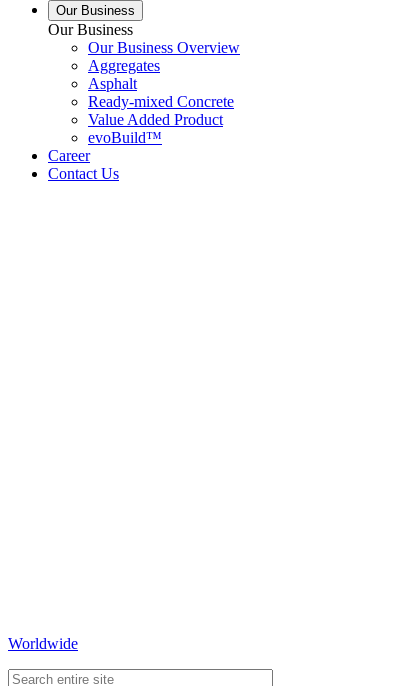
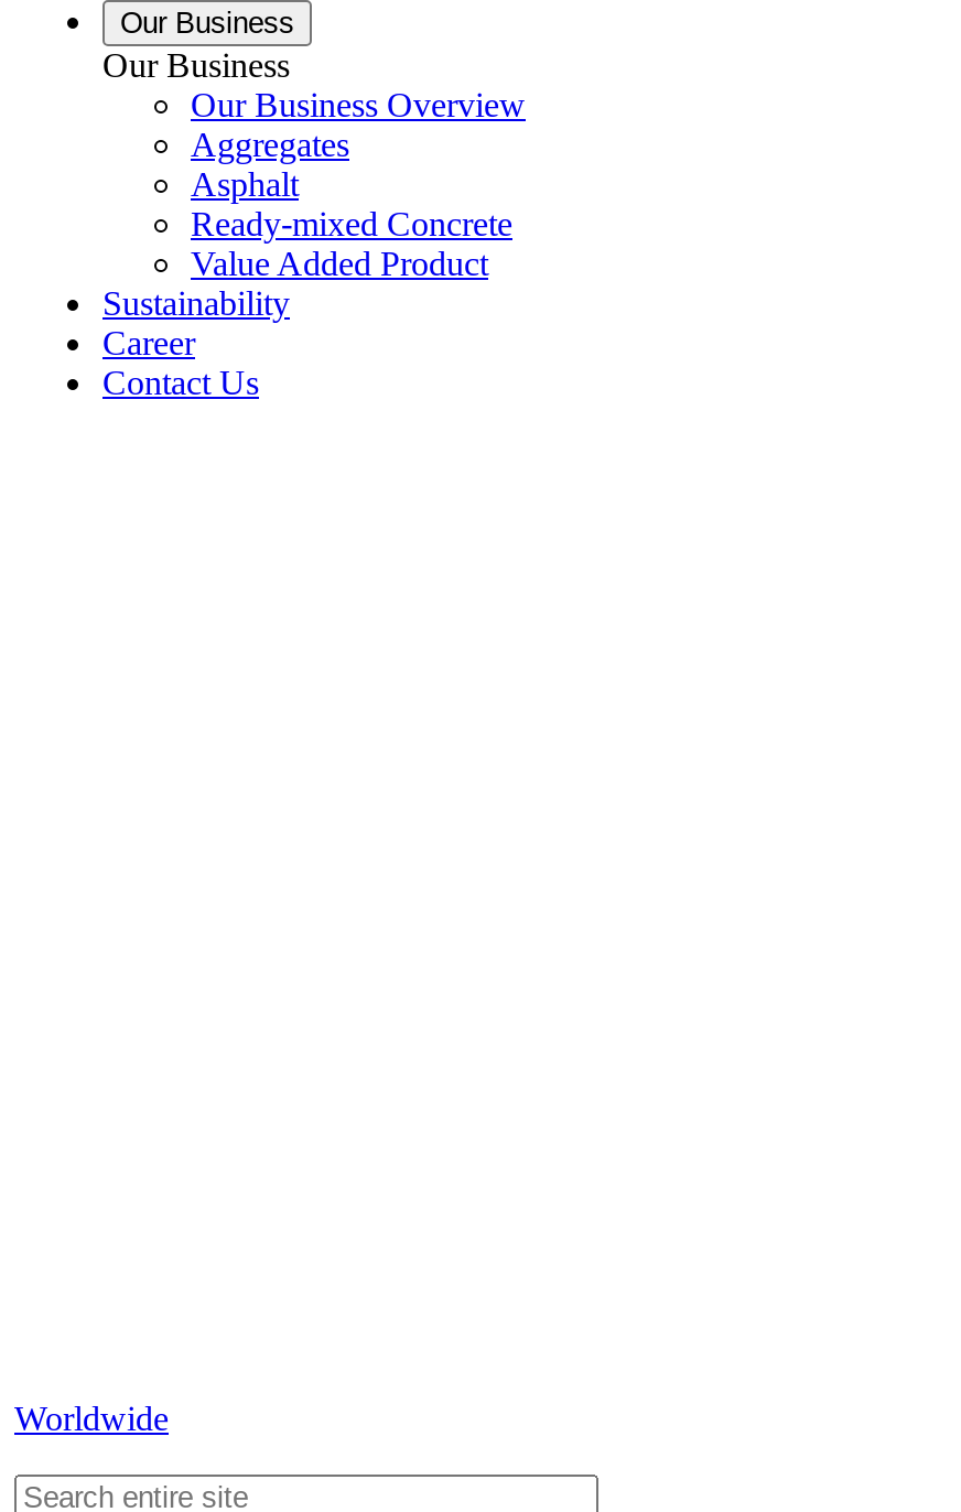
- evoBuild™
+ Sustainability
